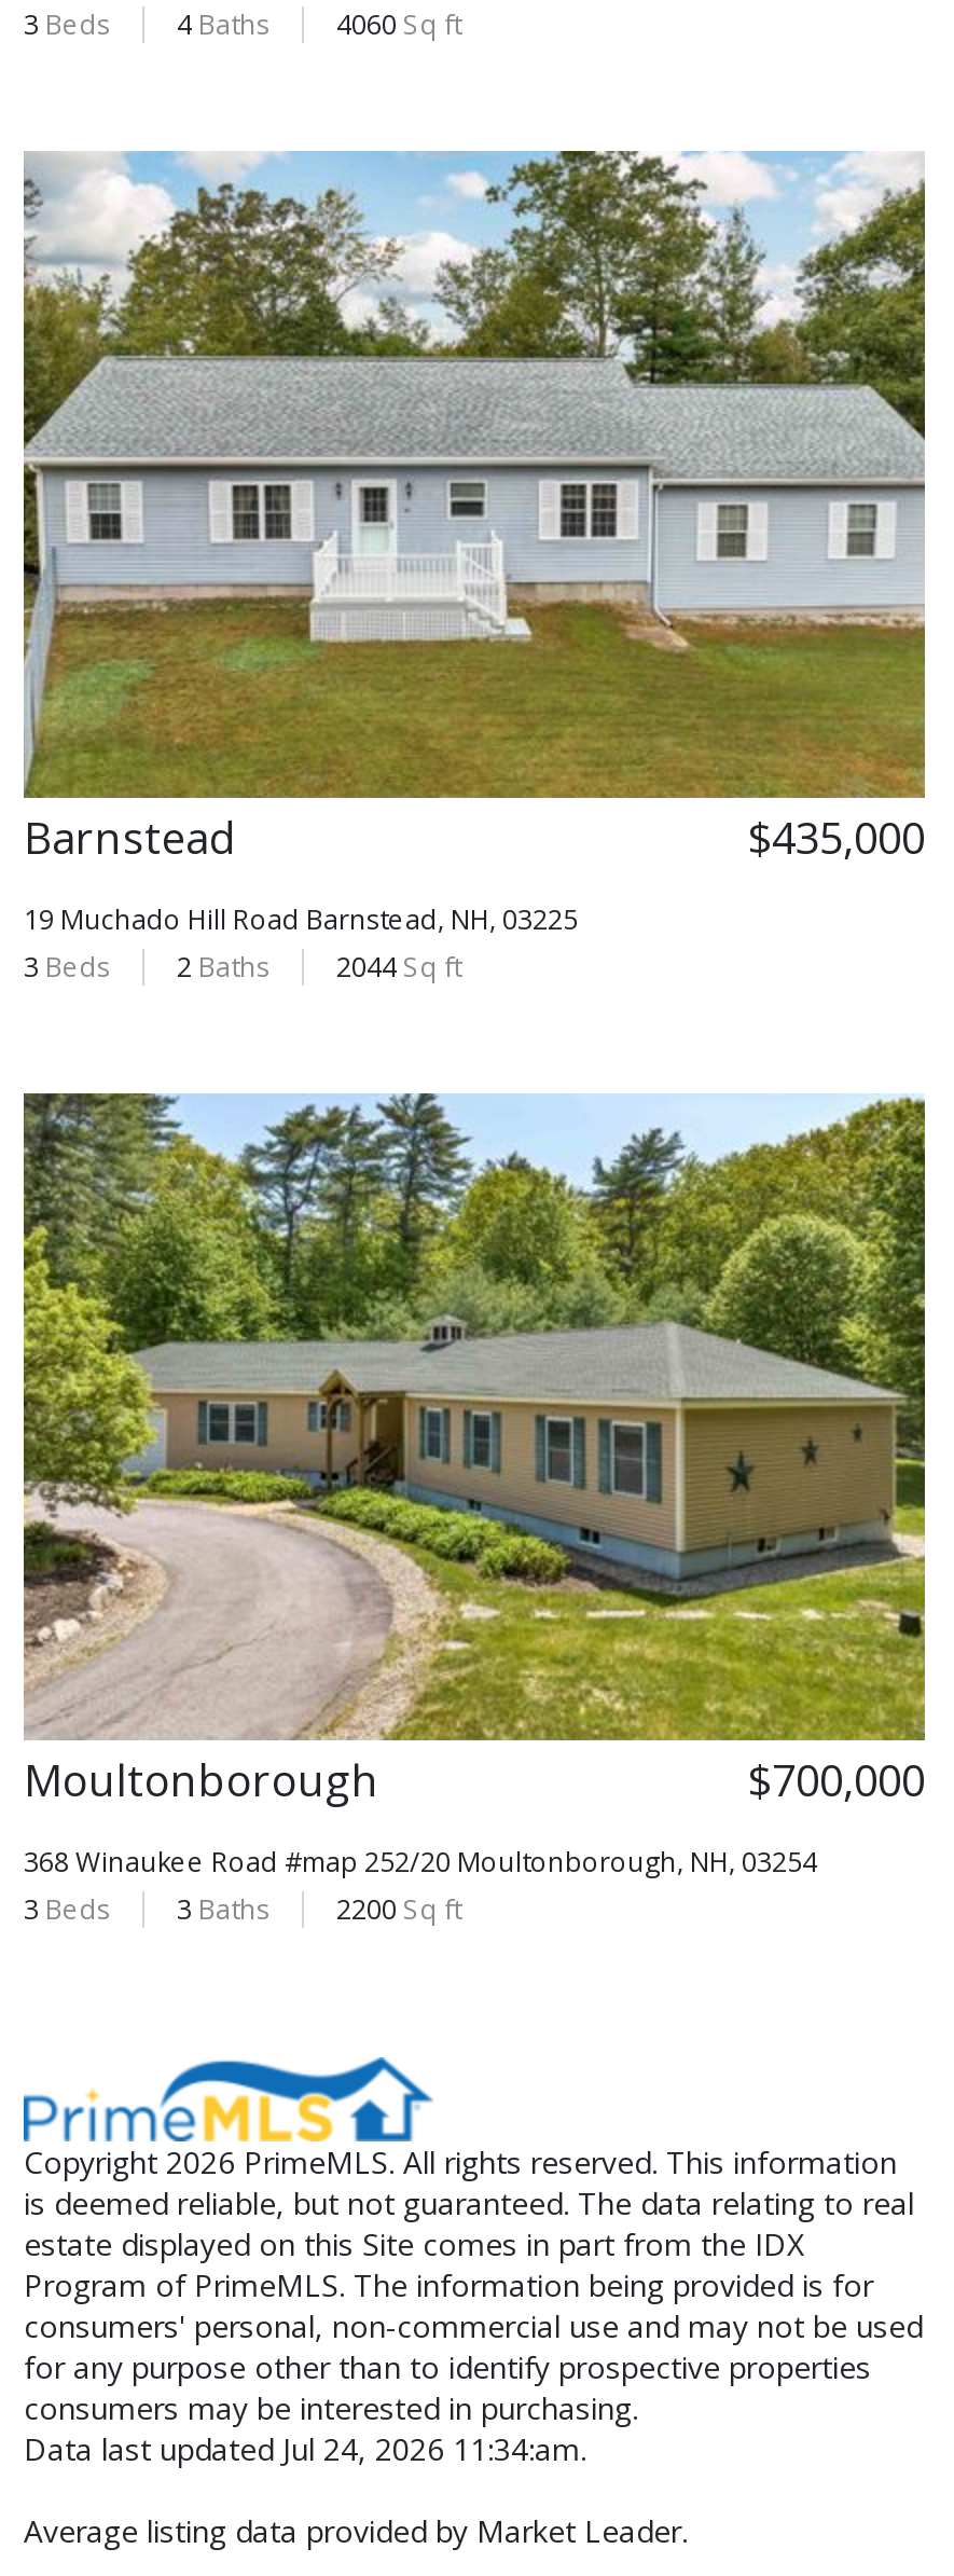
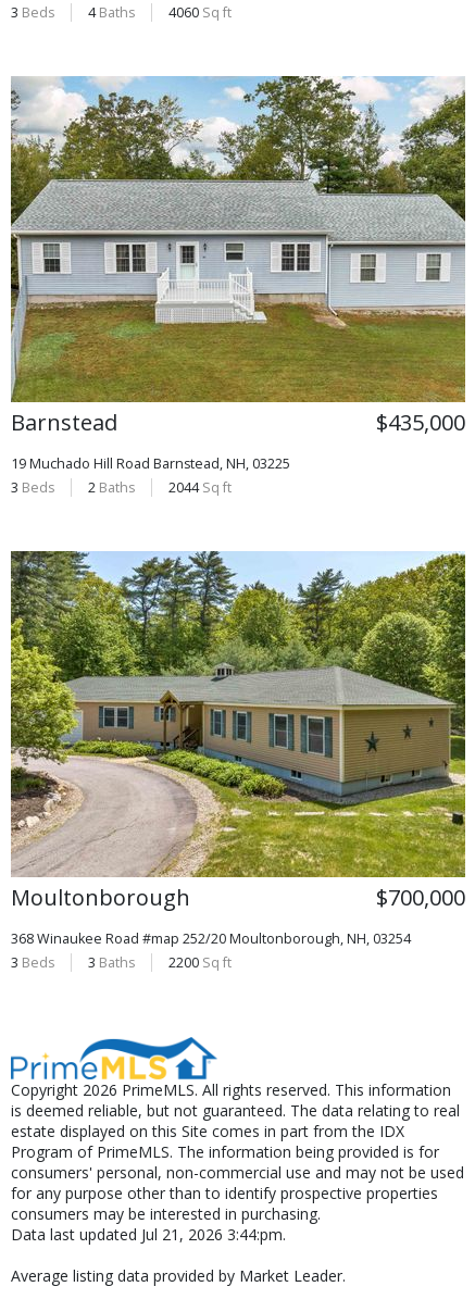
- Data last updated Jul 24, 2026 11:34:am.
+ Data last updated Jul 21, 2026 3:44:pm.
